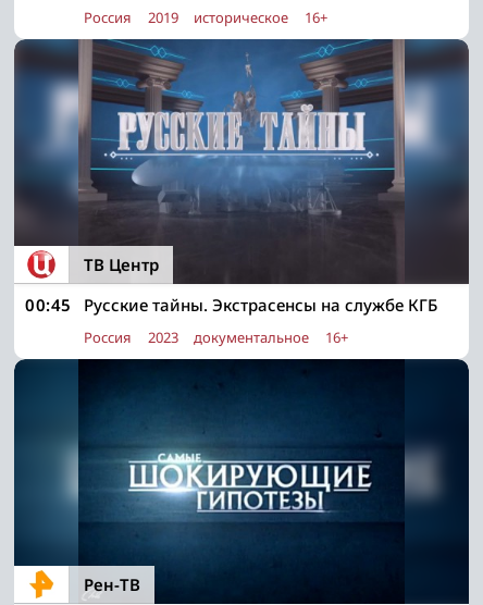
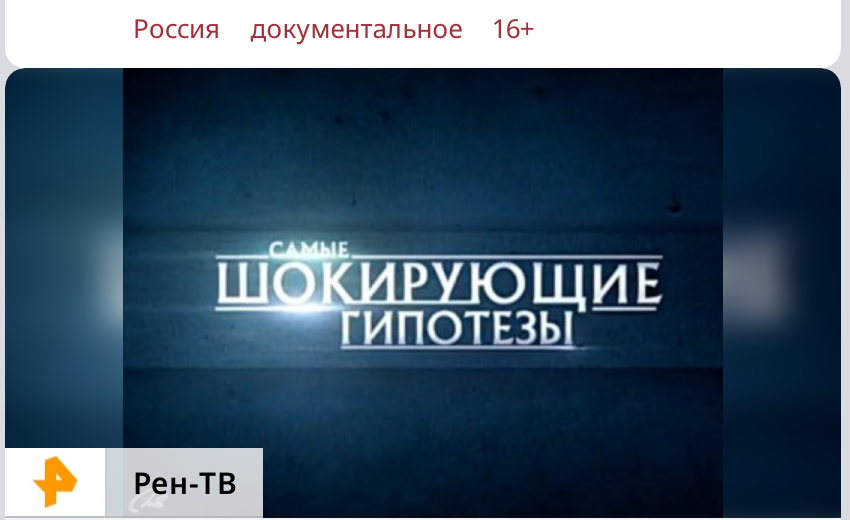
- 2019
- историческое
- 16+

- [image]
- ТВ Центр
- 00:45 Русские тайны. Экстрасенсы на службе КГБ
- Россия
- 2023
